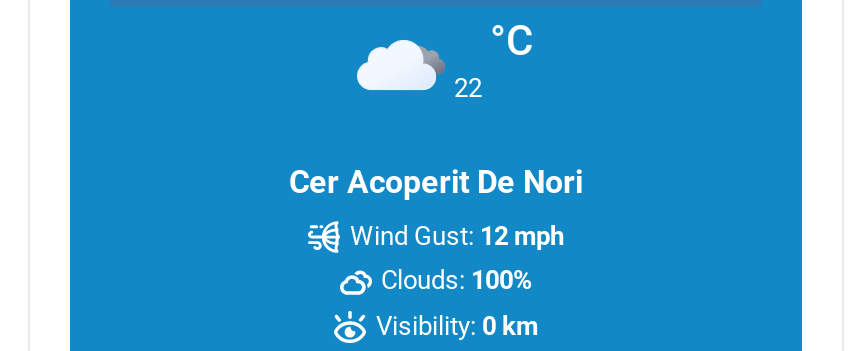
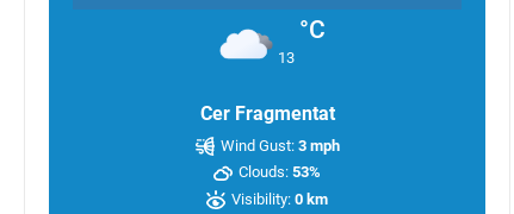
- 22
+ 13

- Cer Acoperit De Nori
+ Cer Fragmentat

- Wind Gust: 12 mph
+ Wind Gust: 3 mph

- Clouds: 100%
+ Clouds: 53%
